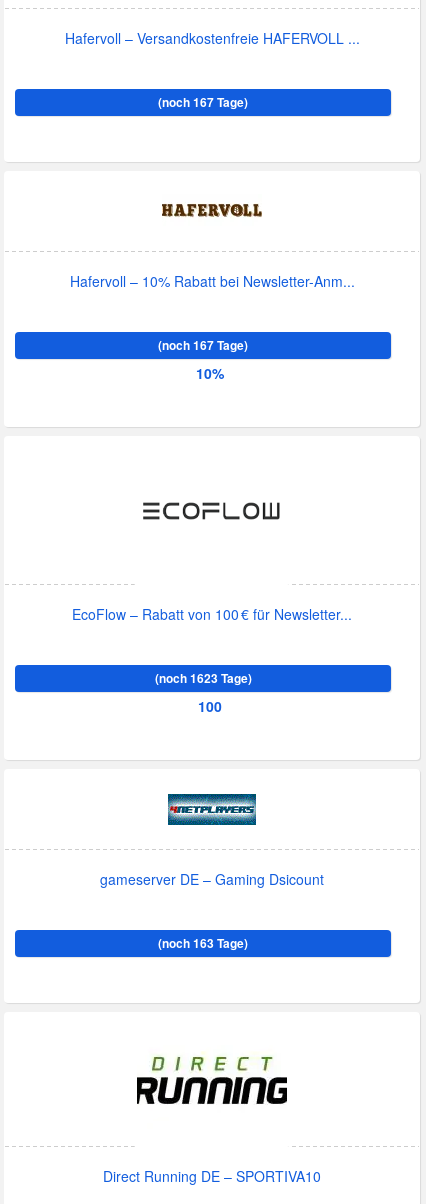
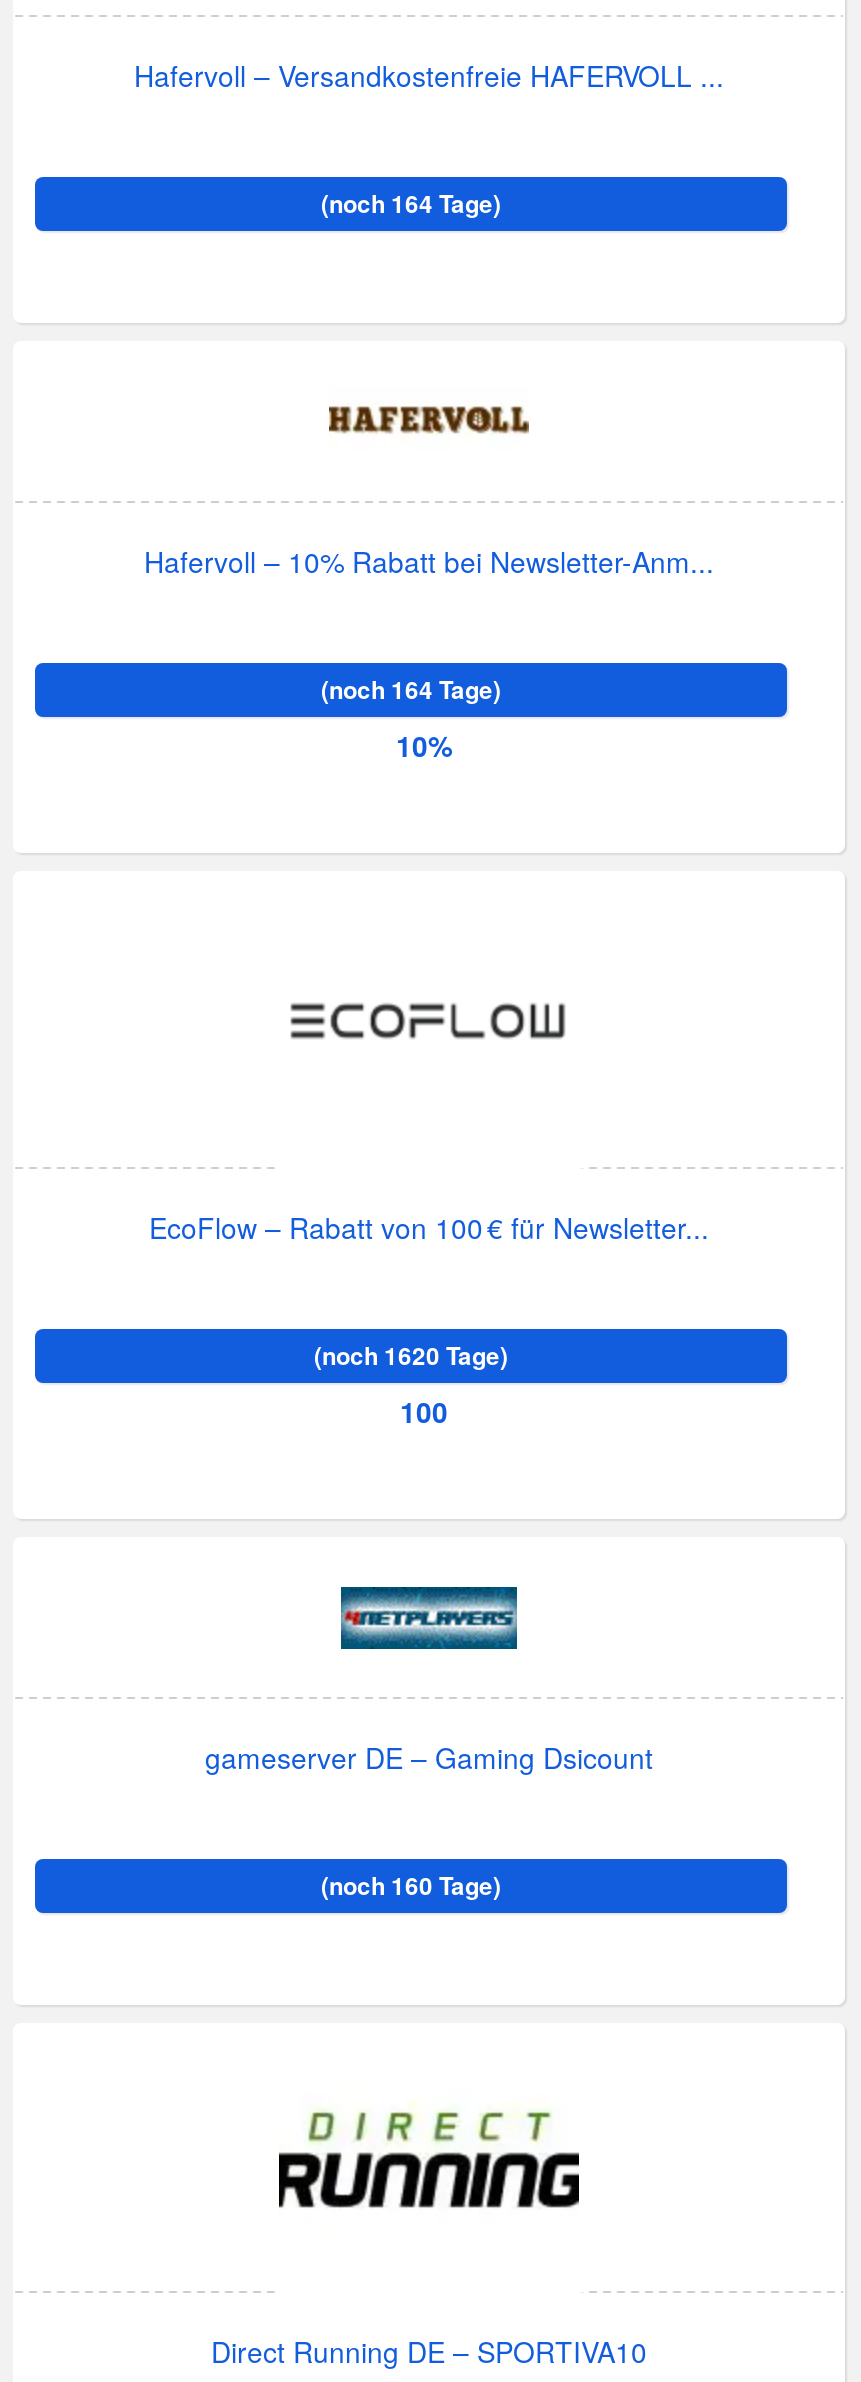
- (noch 167 Tage)
+ (noch 164 Tage)

- (noch 167 Tage)
+ (noch 164 Tage)

- (noch 1623 Tage)
+ (noch 1620 Tage)

- (noch 163 Tage)
+ (noch 160 Tage)
